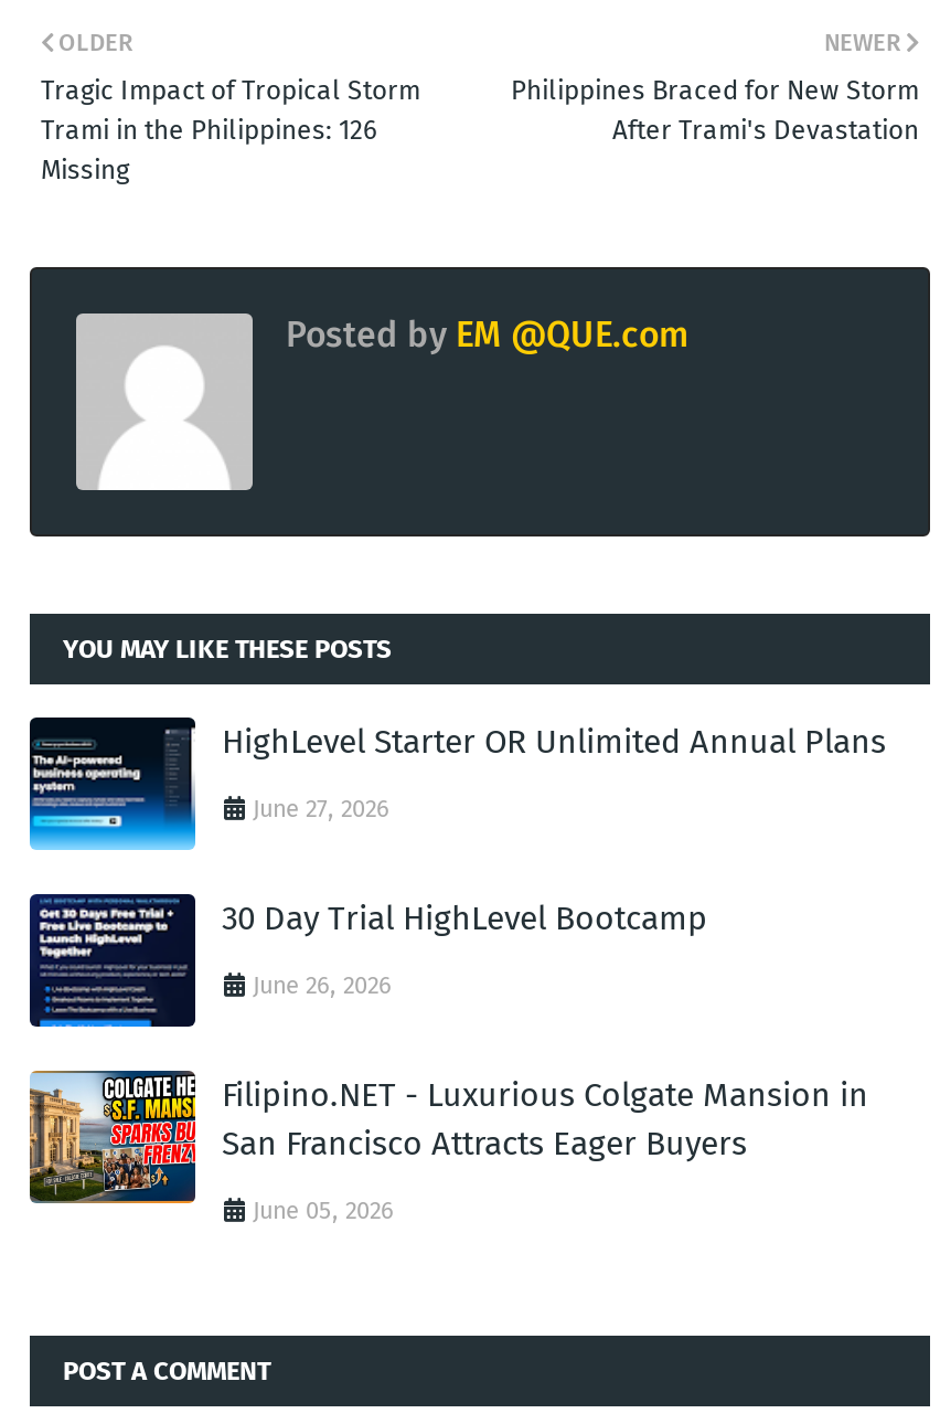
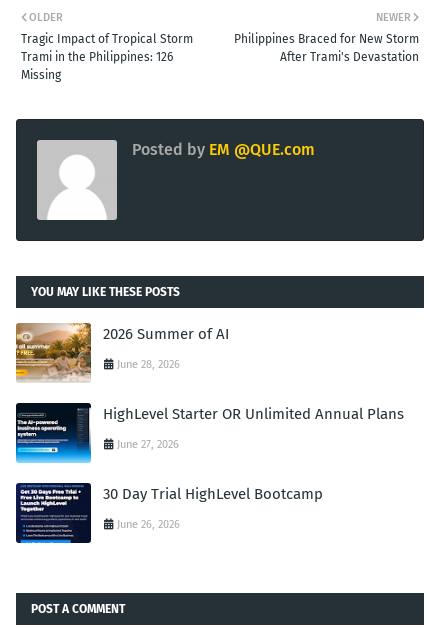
+ [image]
+ 2026 Summer of AI
+ June 28, 2026

moved down: [image] | HighLevel Starter OR Unlimited Annual Plans | June 27, 2026 | 30 Day Trial HighLevel Bootcamp | June 26, 2026

- [image]
- Filipino.NET - Luxurious Colgate Mansion in
- San Francisco Attracts Eager Buyers
- June 05, 2026
